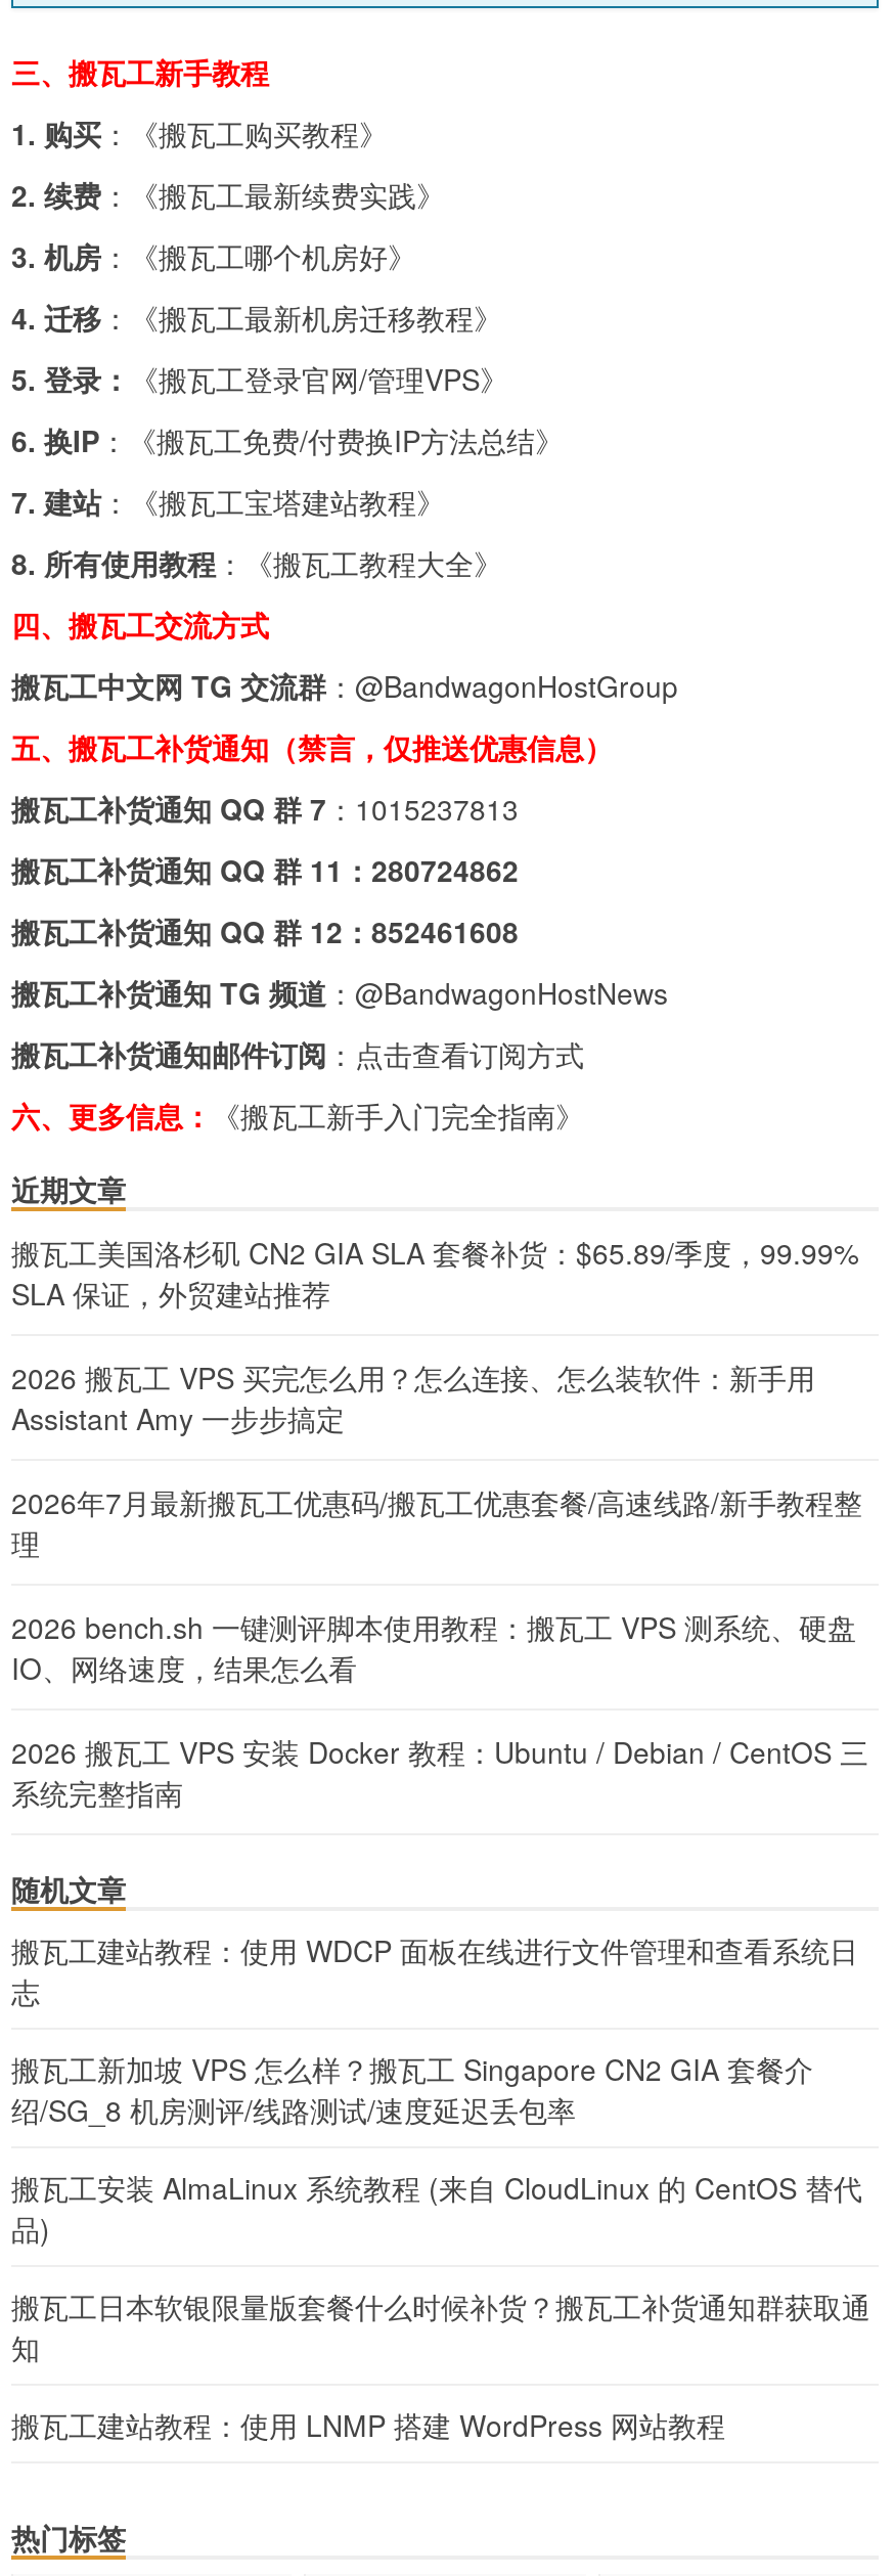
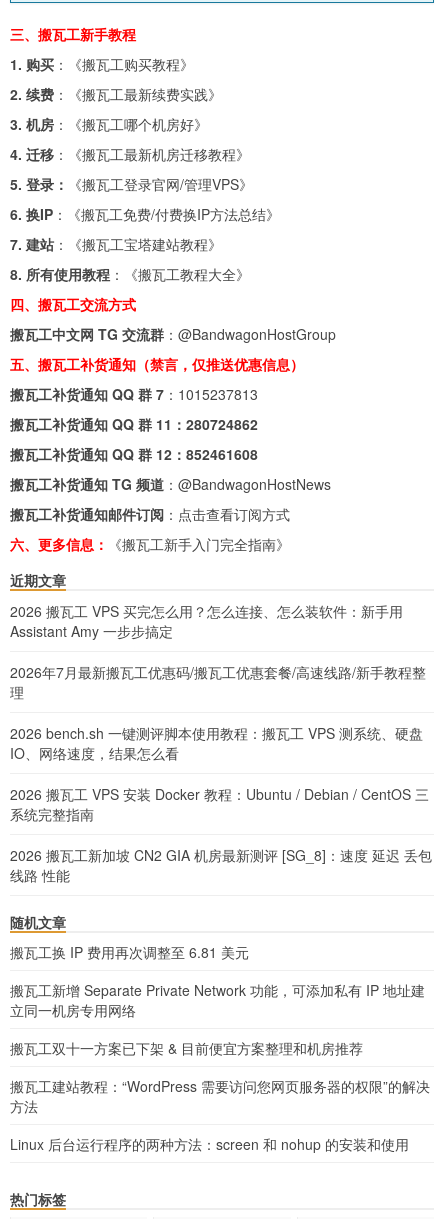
- 搬瓦工美国洛杉矶 CN2 GIA SLA 套餐补货：$65.89/季度，99.99%
- SLA 保证，外贸建站推荐

moved up: 2026 搬瓦工 VPS 买完怎么用？怎么连接、怎么装软件：新手用 | Assistant Amy 一步步搞定 | 2026年7月最新搬瓦工优惠码/搬瓦工优惠套餐/高速线路/新手教程整 | 理 | 2026 bench.sh 一键测评脚本使用教程：搬瓦工 VPS 测系统、硬盘 | IO、网络速度，结果怎么看 | 2026 搬瓦工 VPS 安装 Docker 教程：Ubuntu / Debian / CentOS 三 | 系统完整指南

+ 2026 搬瓦工新加坡 CN2 GIA 机房最新测评 [SG_8]：速度 延迟 丢包
+ 线路 性能

- 搬瓦工建站教程：使用 WDCP 面板在线进行文件管理和查看系统日
- 志
+ 搬瓦工换 IP 费用再次调整至 6.81 美元

- 搬瓦工新加坡 VPS 怎么样？搬瓦工 Singapore CN2 GIA 套餐介
- 绍/SG_8 机房测评/线路测试/速度延迟丢包率
+ 搬瓦工新增 Separate Private Network 功能，可添加私有 IP 地址建
+ 立同一机房专用网络

- 搬瓦工安装 AlmaLinux 系统教程 (来自 CloudLinux 的 CentOS 替代
- 品)
+ 搬瓦工双十一方案已下架 & 目前便宜方案整理和机房推荐

- 搬瓦工日本软银限量版套餐什么时候补货？搬瓦工补货通知群获取通
- 知
+ 搬瓦工建站教程：“WordPress 需要访问您网页服务器的权限”的解决
+ 方法

- 搬瓦工建站教程：使用 LNMP 搭建 WordPress 网站教程
+ Linux 后台运行程序的两种方法：screen 和 nohup 的安装和使用
